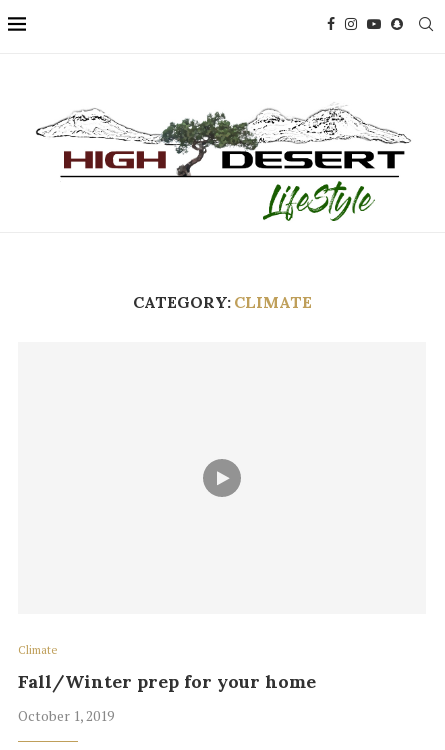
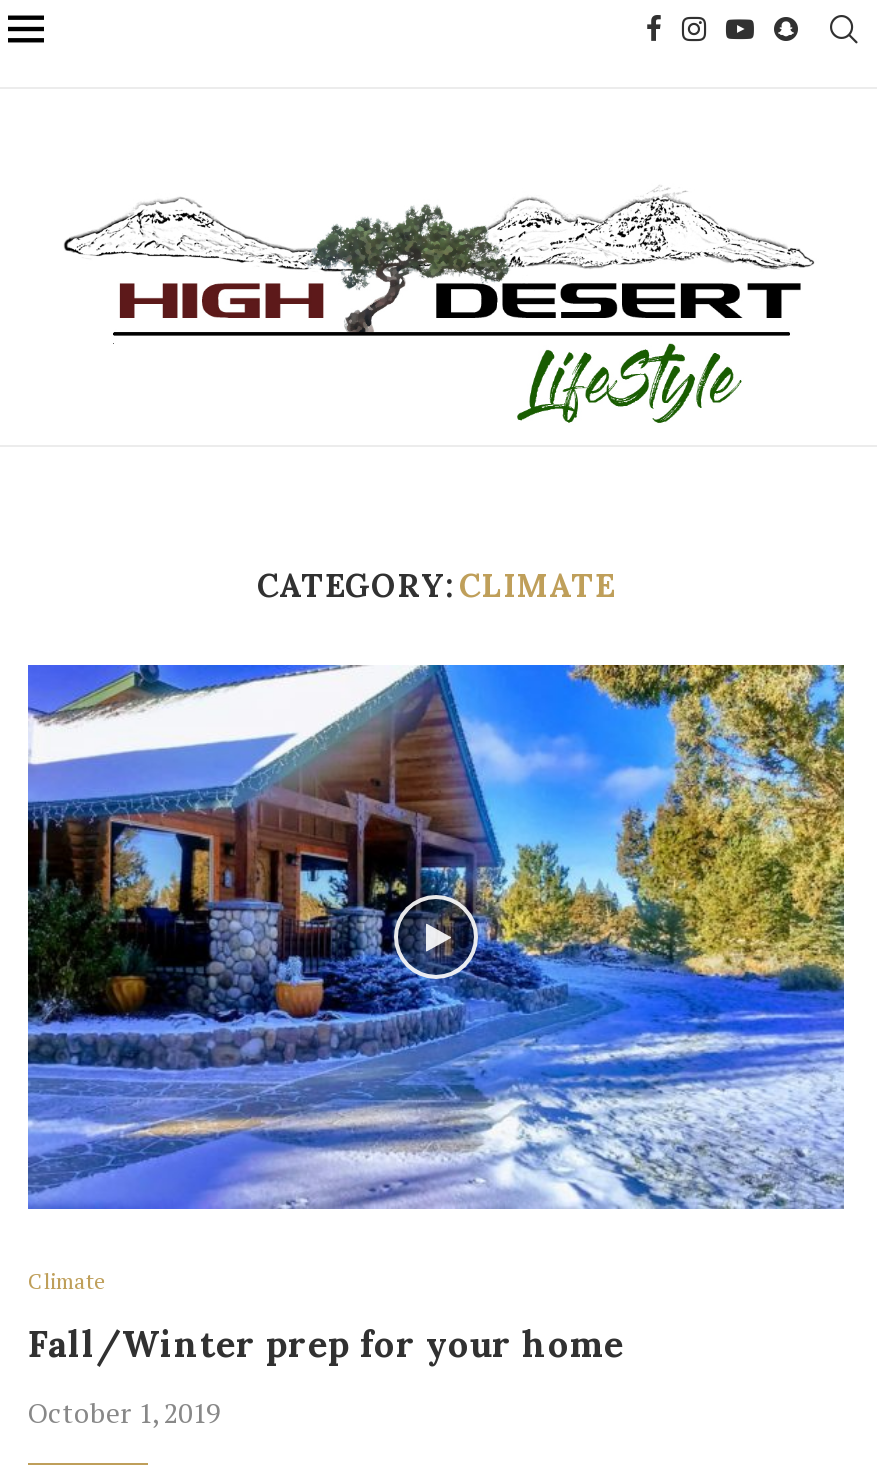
+ [image]
